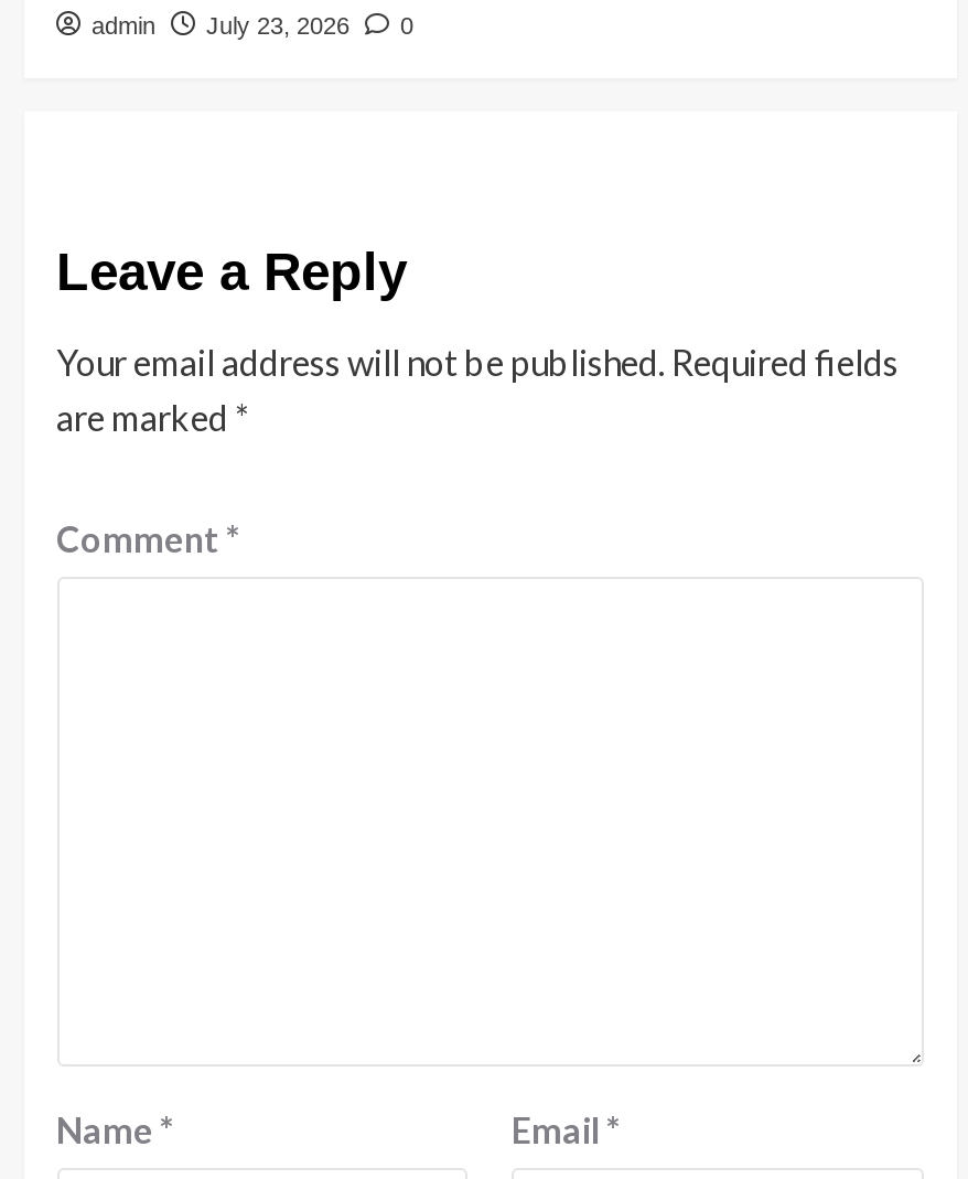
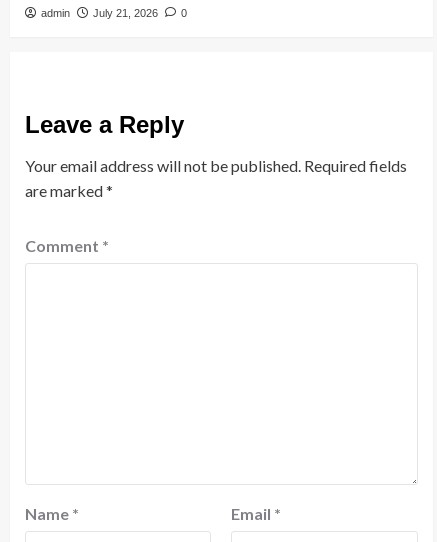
- admin July 23, 2026 0
+ admin July 21, 2026 0
